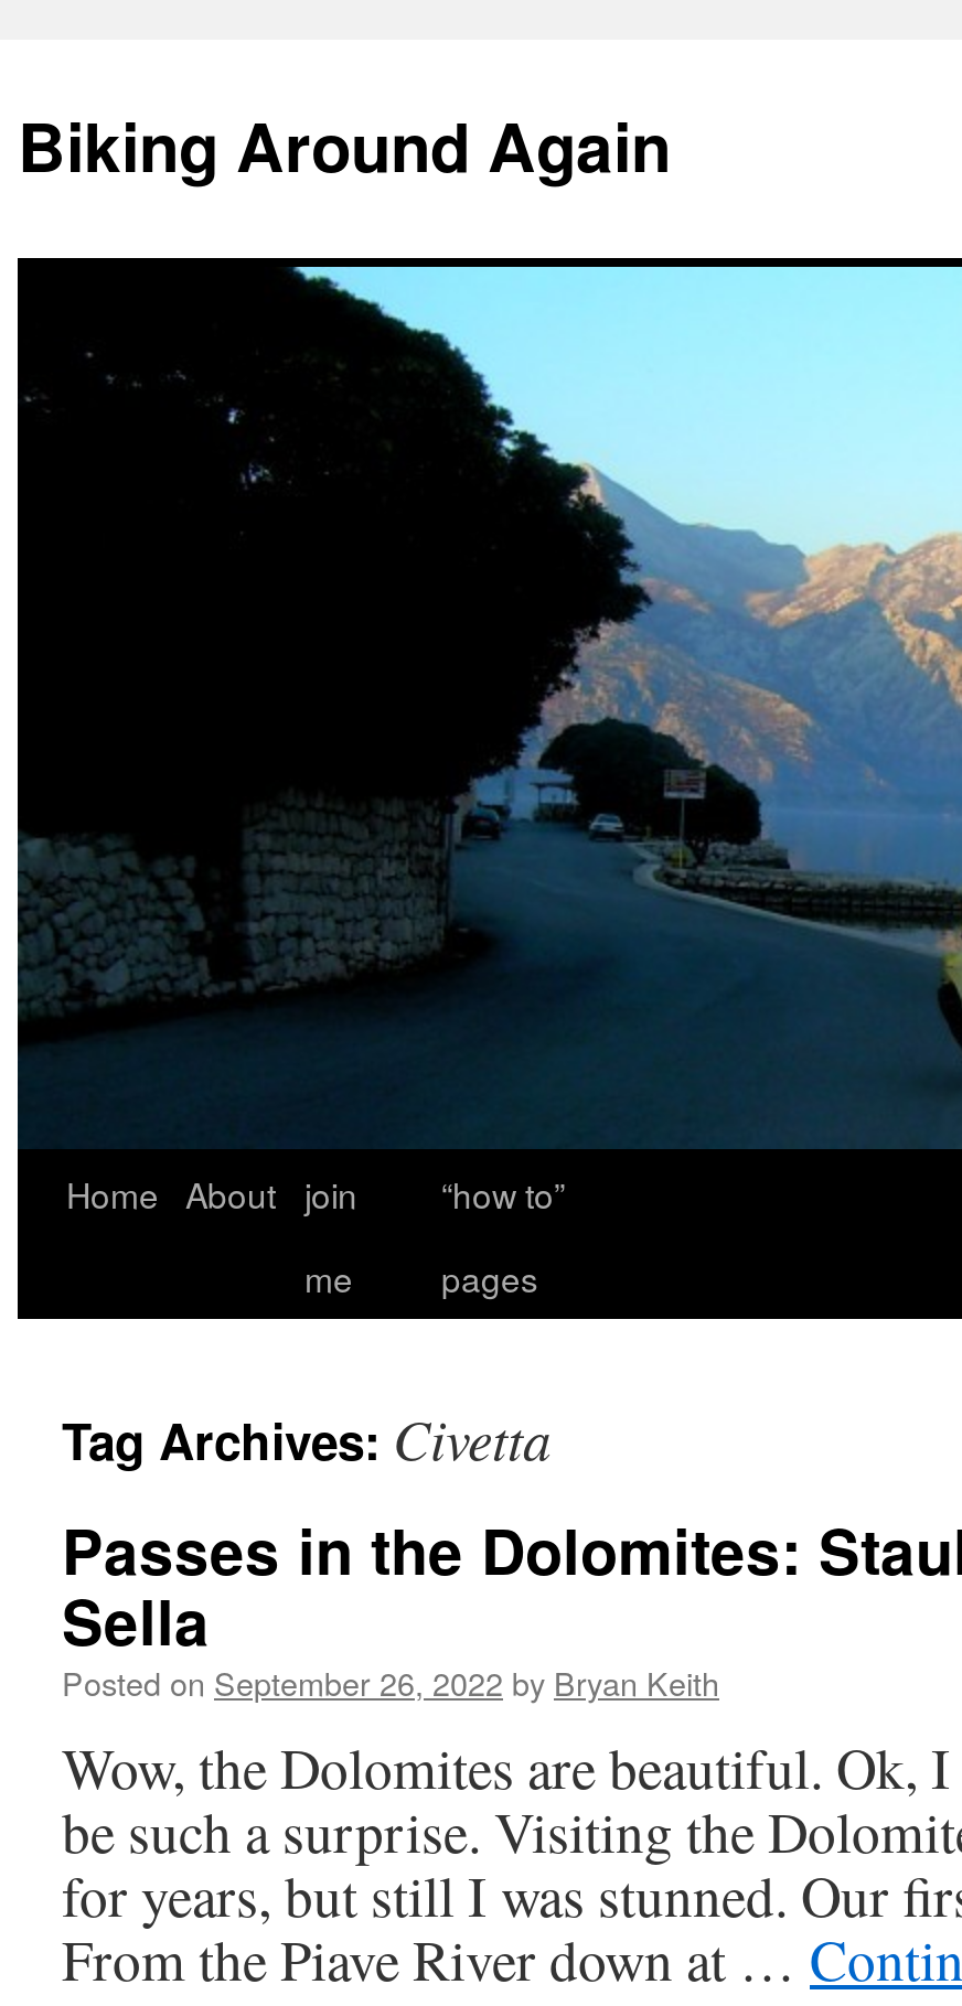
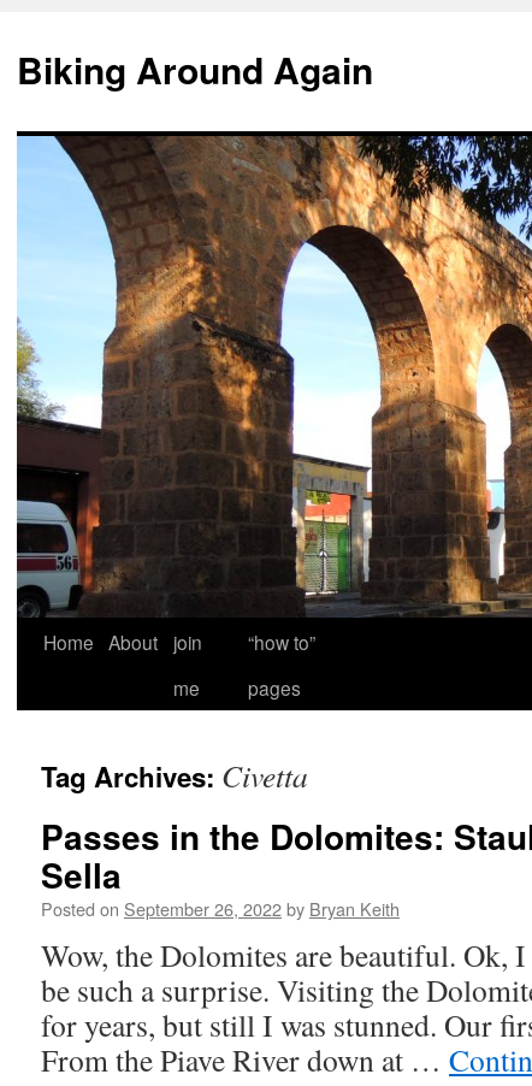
- [image]
+ [image]
